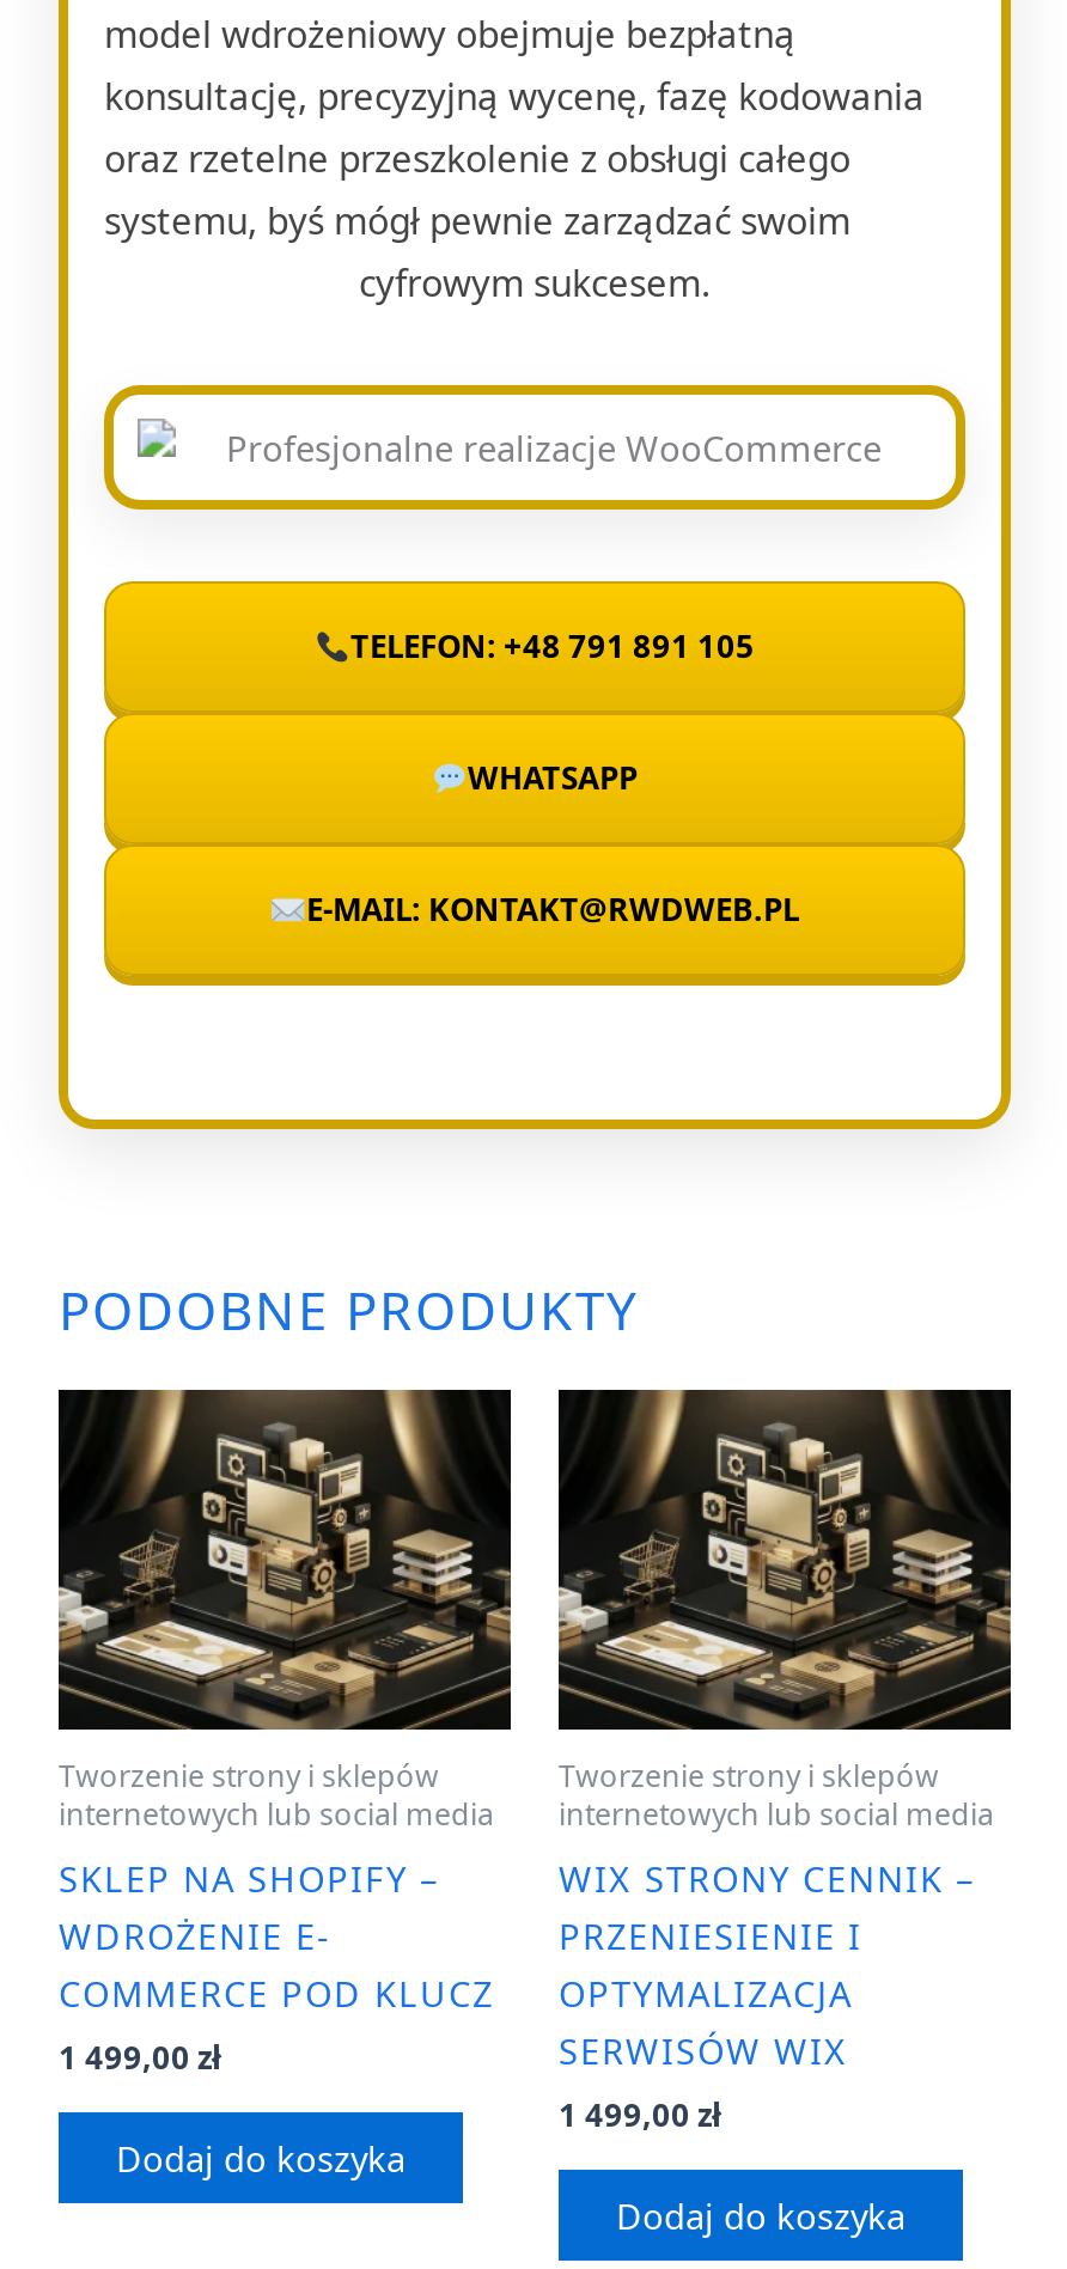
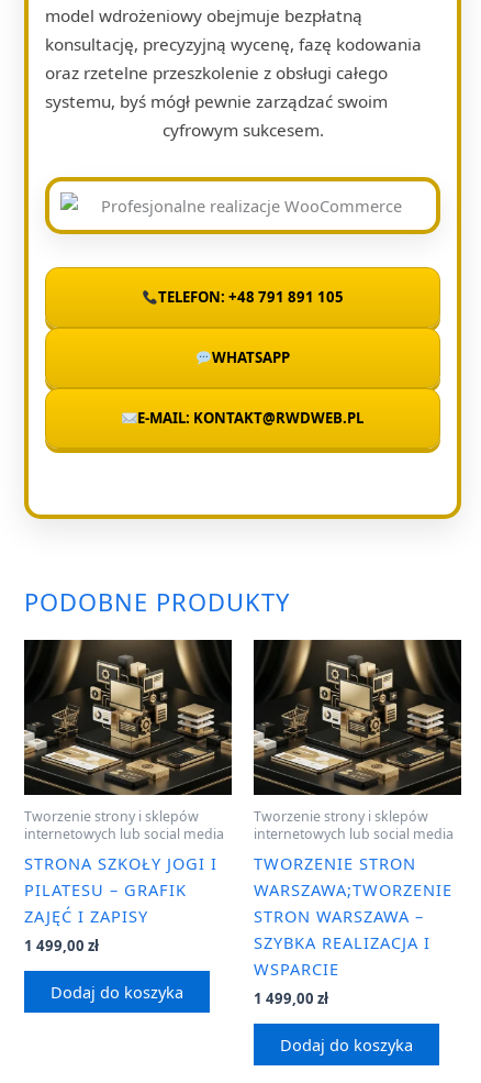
- SKLEP NA SHOPIFY –
- WDROŻENIE E-
- COMMERCE POD KLUCZ
+ STRONA SZKOŁY JOGI I
+ PILATESU – GRAFIK
+ ZAJĘĆ I ZAPISY

- WIX STRONY CENNIK –
- PRZENIESIENIE I
- OPTYMALIZACJA
- SERWISÓW WIX
+ TWORZENIE STRON
+ WARSZAWA;TWORZENIE
+ STRON WARSZAWA –
+ SZYBKA REALIZACJA I
+ WSPARCIE
